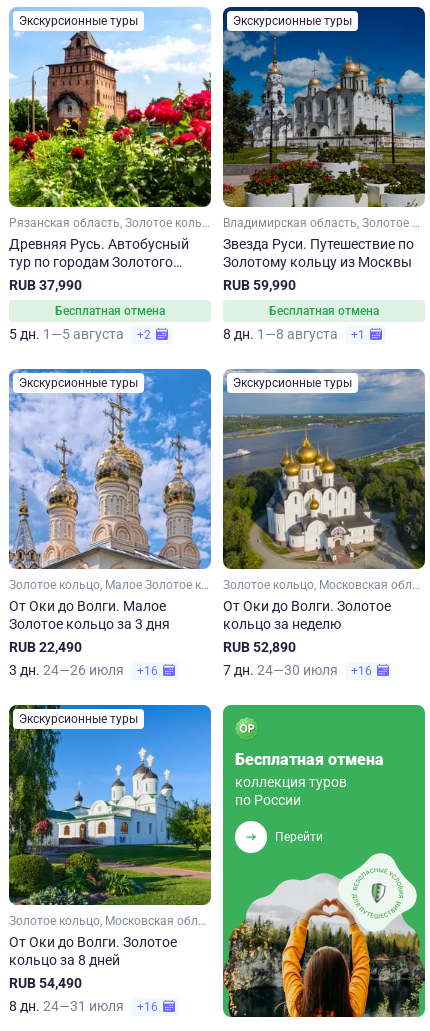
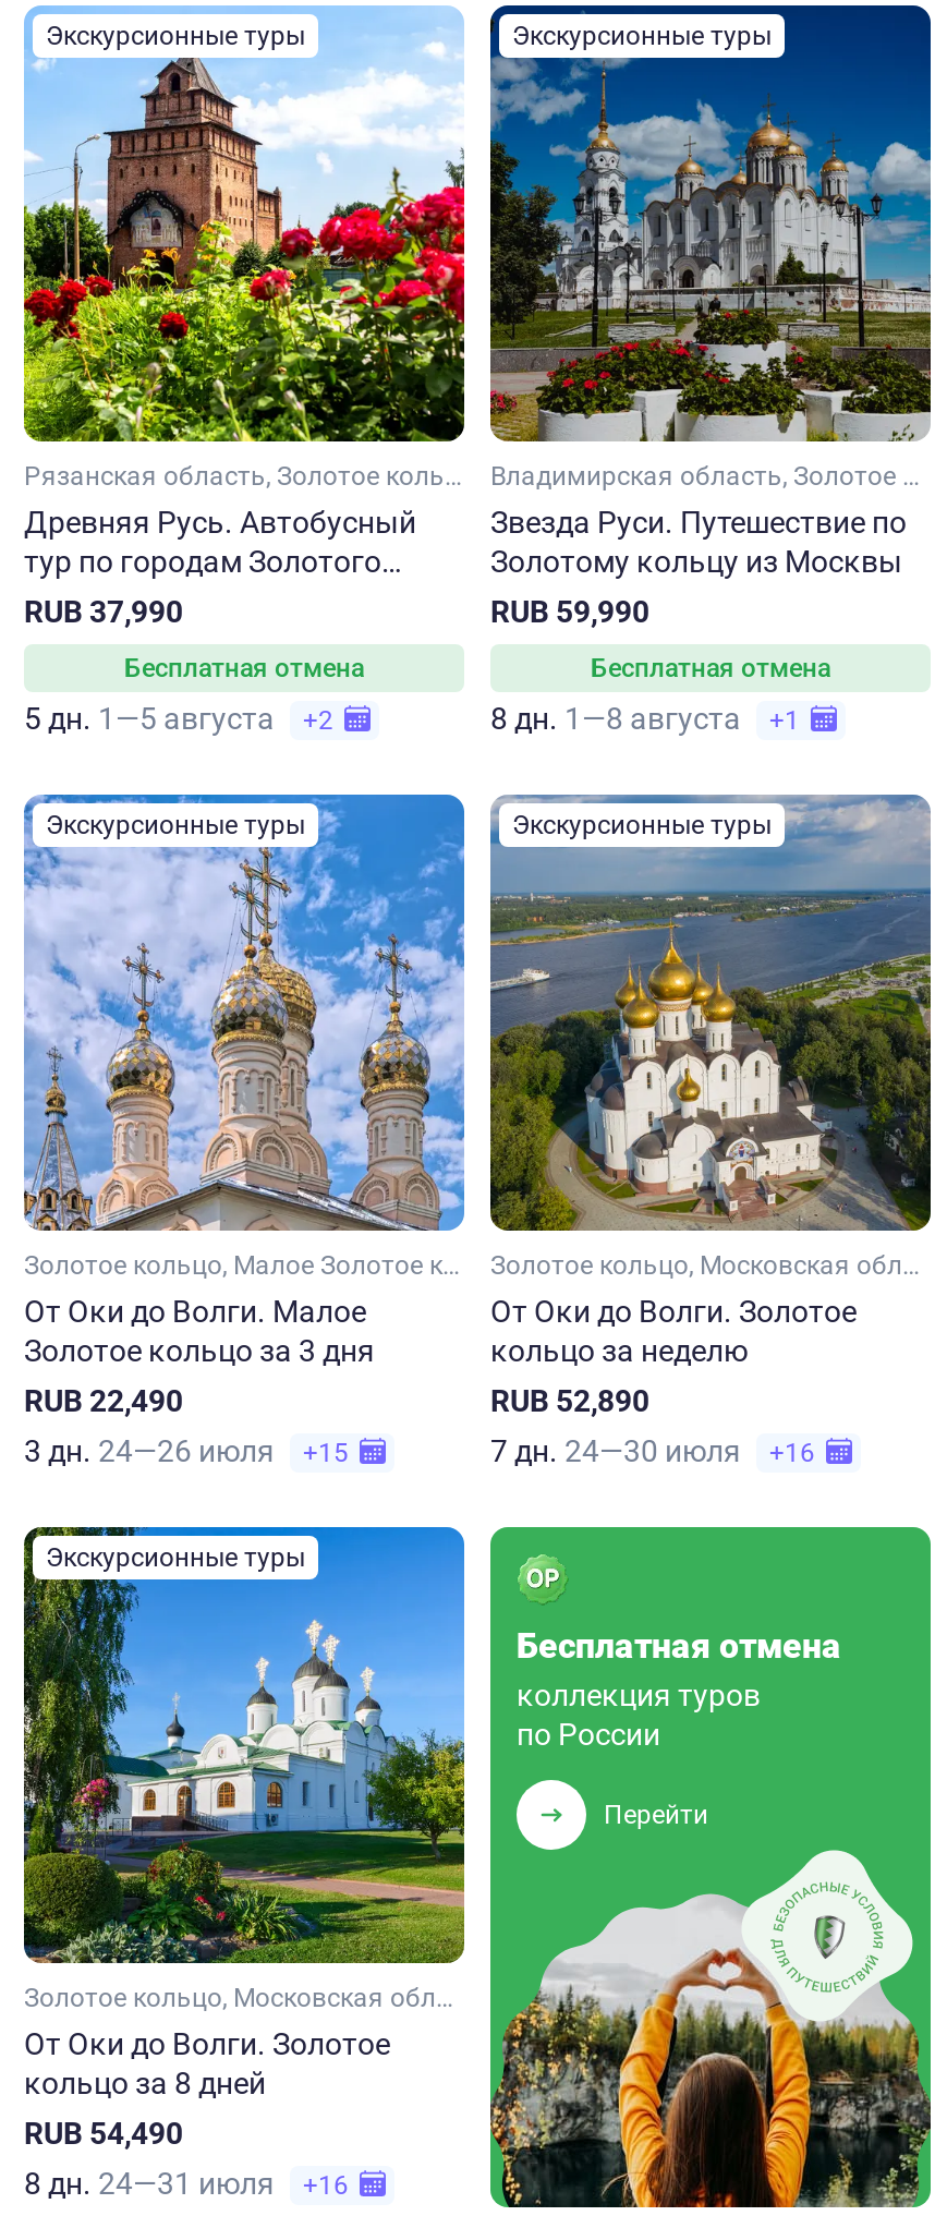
- +16
+ +15
